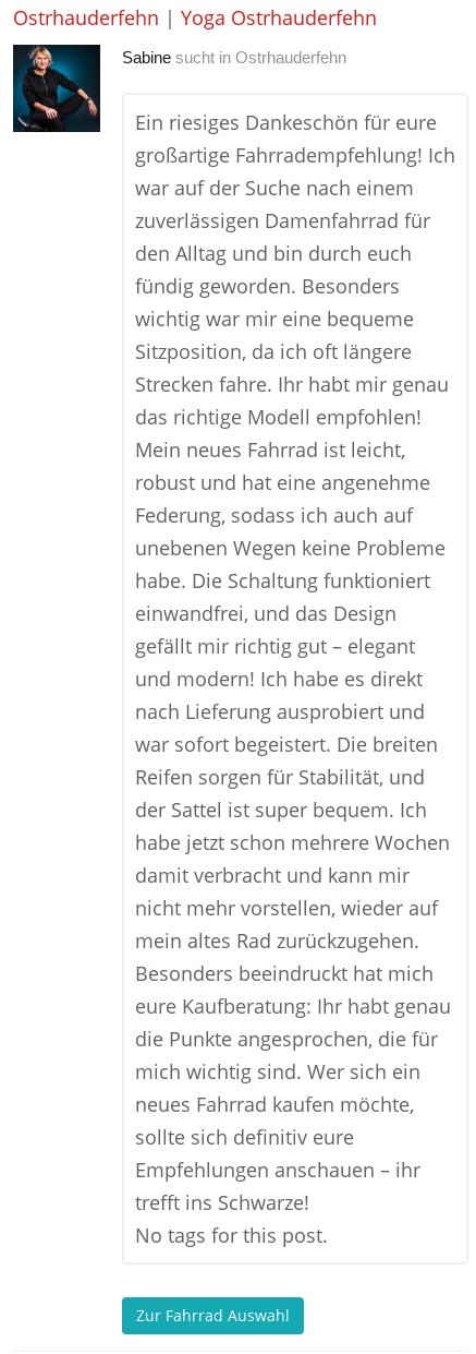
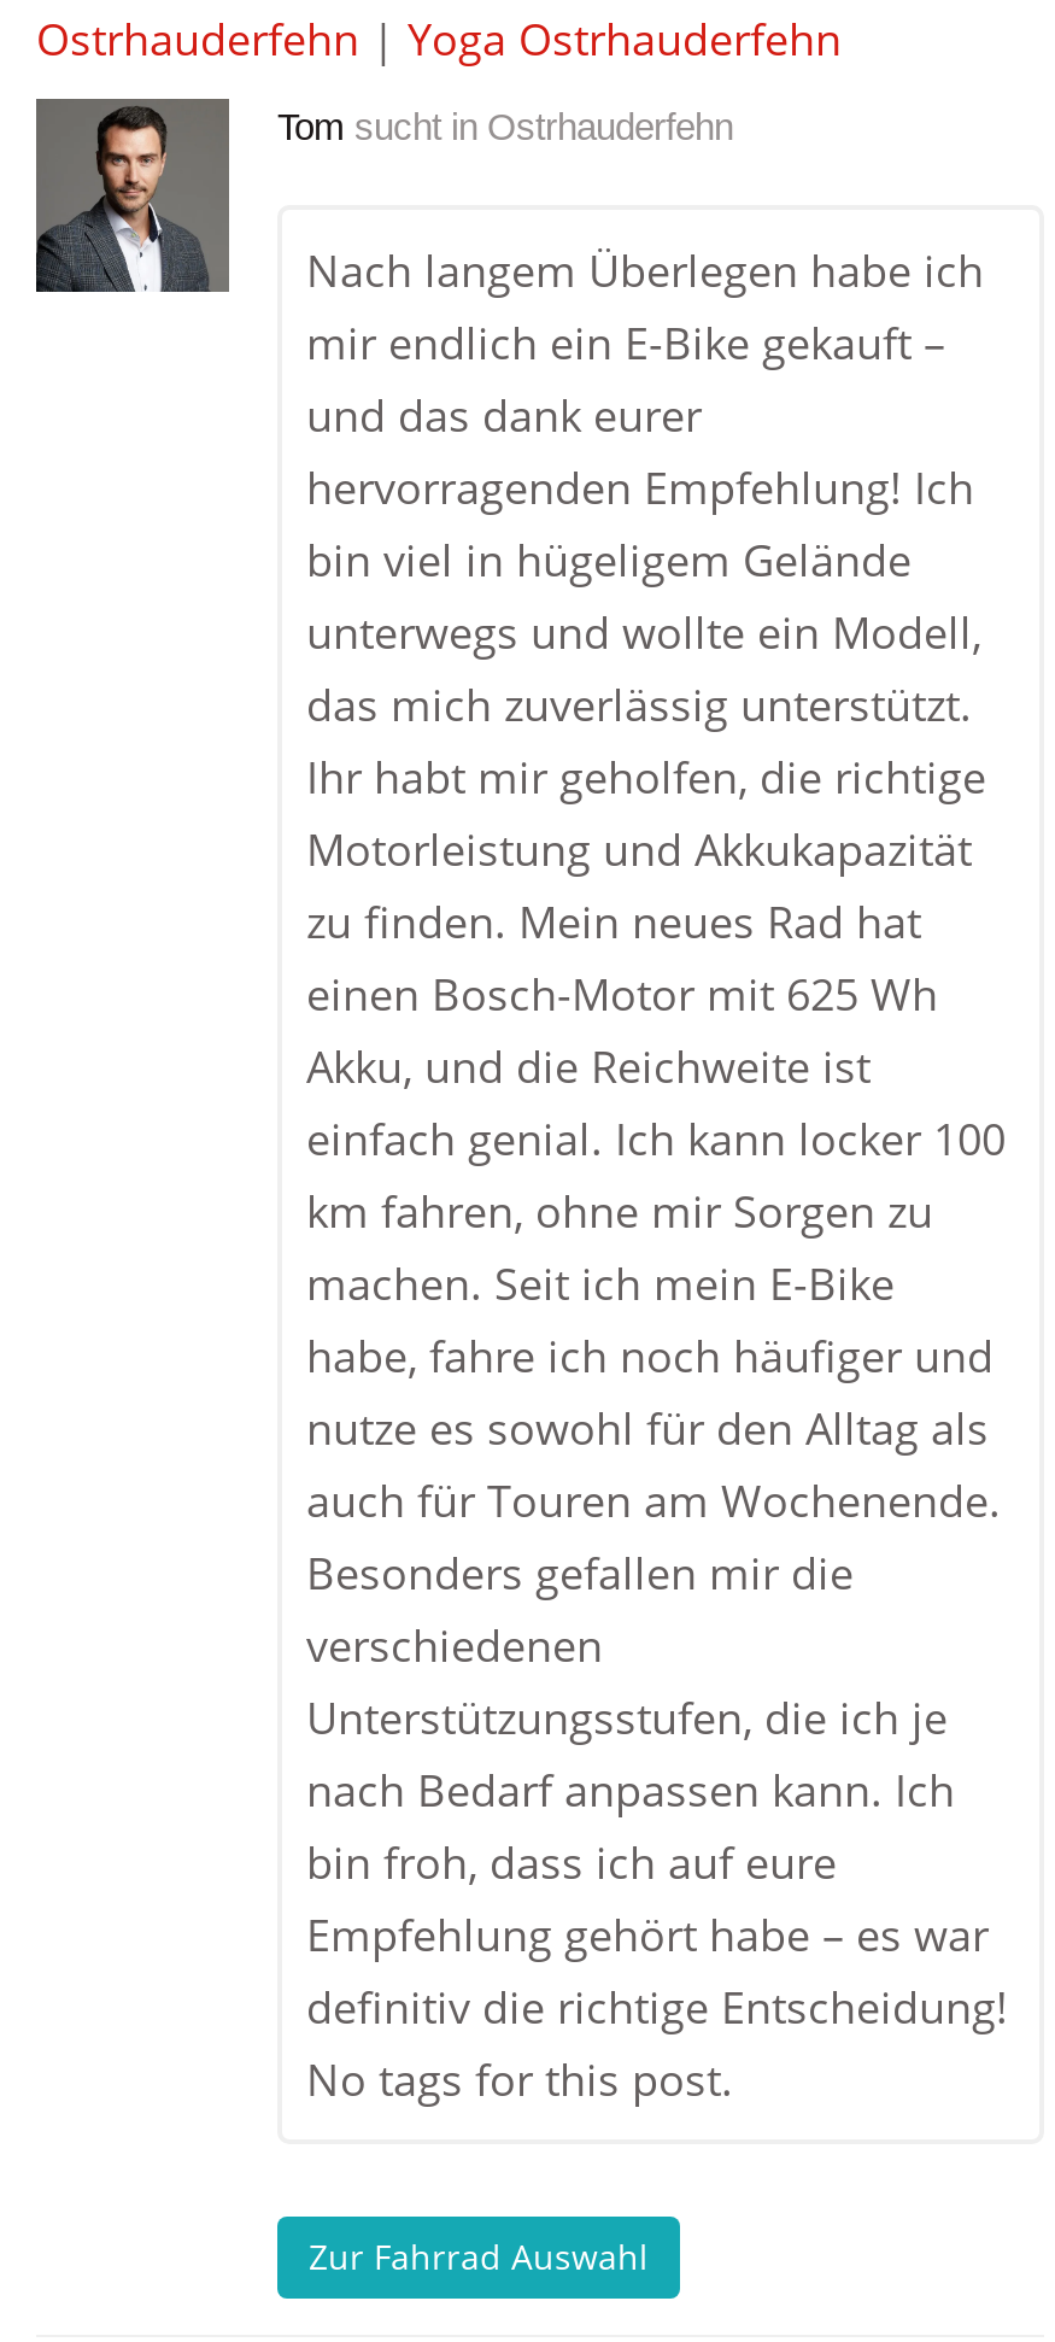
- [image]
- Sabine sucht in Ostrhauderfehn
+ [image]
+ Tom sucht in Ostrhauderfehn

- Ein riesiges Dankeschön für eure
- großartige Fahrradempfehlung! Ich
- war auf der Suche nach einem
- zuverlässigen Damenfahrrad für
- den Alltag und bin durch euch
- fündig geworden. Besonders
- wichtig war mir eine bequeme
- Sitzposition, da ich oft längere
- Strecken fahre. Ihr habt mir genau
- das richtige Modell empfohlen!
- Mein neues Fahrrad ist leicht,
- robust und hat eine angenehme
- Federung, sodass ich auch auf
- unebenen Wegen keine Probleme
- habe. Die Schaltung funktioniert
- einwandfrei, und das Design
- gefällt mir richtig gut – elegant
- und modern! Ich habe es direkt
- nach Lieferung ausprobiert und
- war sofort begeistert. Die breiten
- Reifen sorgen für Stabilität, und
- der Sattel ist super bequem. Ich
- habe jetzt schon mehrere Wochen
- damit verbracht und kann mir
- nicht mehr vorstellen, wieder auf
- mein altes Rad zurückzugehen.
- Besonders beeindruckt hat mich
- eure Kaufberatung: Ihr habt genau
- die Punkte angesprochen, die für
- mich wichtig sind. Wer sich ein
- neues Fahrrad kaufen möchte,
- sollte sich definitiv eure
- Empfehlungen anschauen – ihr
- trefft ins Schwarze!
+ Nach langem Überlegen habe ich
+ mir endlich ein E-Bike gekauft –
+ und das dank eurer
+ hervorragenden Empfehlung! Ich
+ bin viel in hügeligem Gelände
+ unterwegs und wollte ein Modell,
+ das mich zuverlässig unterstützt.
+ Ihr habt mir geholfen, die richtige
+ Motorleistung und Akkukapazität
+ zu finden. Mein neues Rad hat
+ einen Bosch-Motor mit 625 Wh
+ Akku, und die Reichweite ist
+ einfach genial. Ich kann locker 100
+ km fahren, ohne mir Sorgen zu
+ machen. Seit ich mein E-Bike
+ habe, fahre ich noch häufiger und
+ nutze es sowohl für den Alltag als
+ auch für Touren am Wochenende.
+ Besonders gefallen mir die
+ verschiedenen
+ Unterstützungsstufen, die ich je
+ nach Bedarf anpassen kann. Ich
+ bin froh, dass ich auf eure
+ Empfehlung gehört habe – es war
+ definitiv die richtige Entscheidung!
